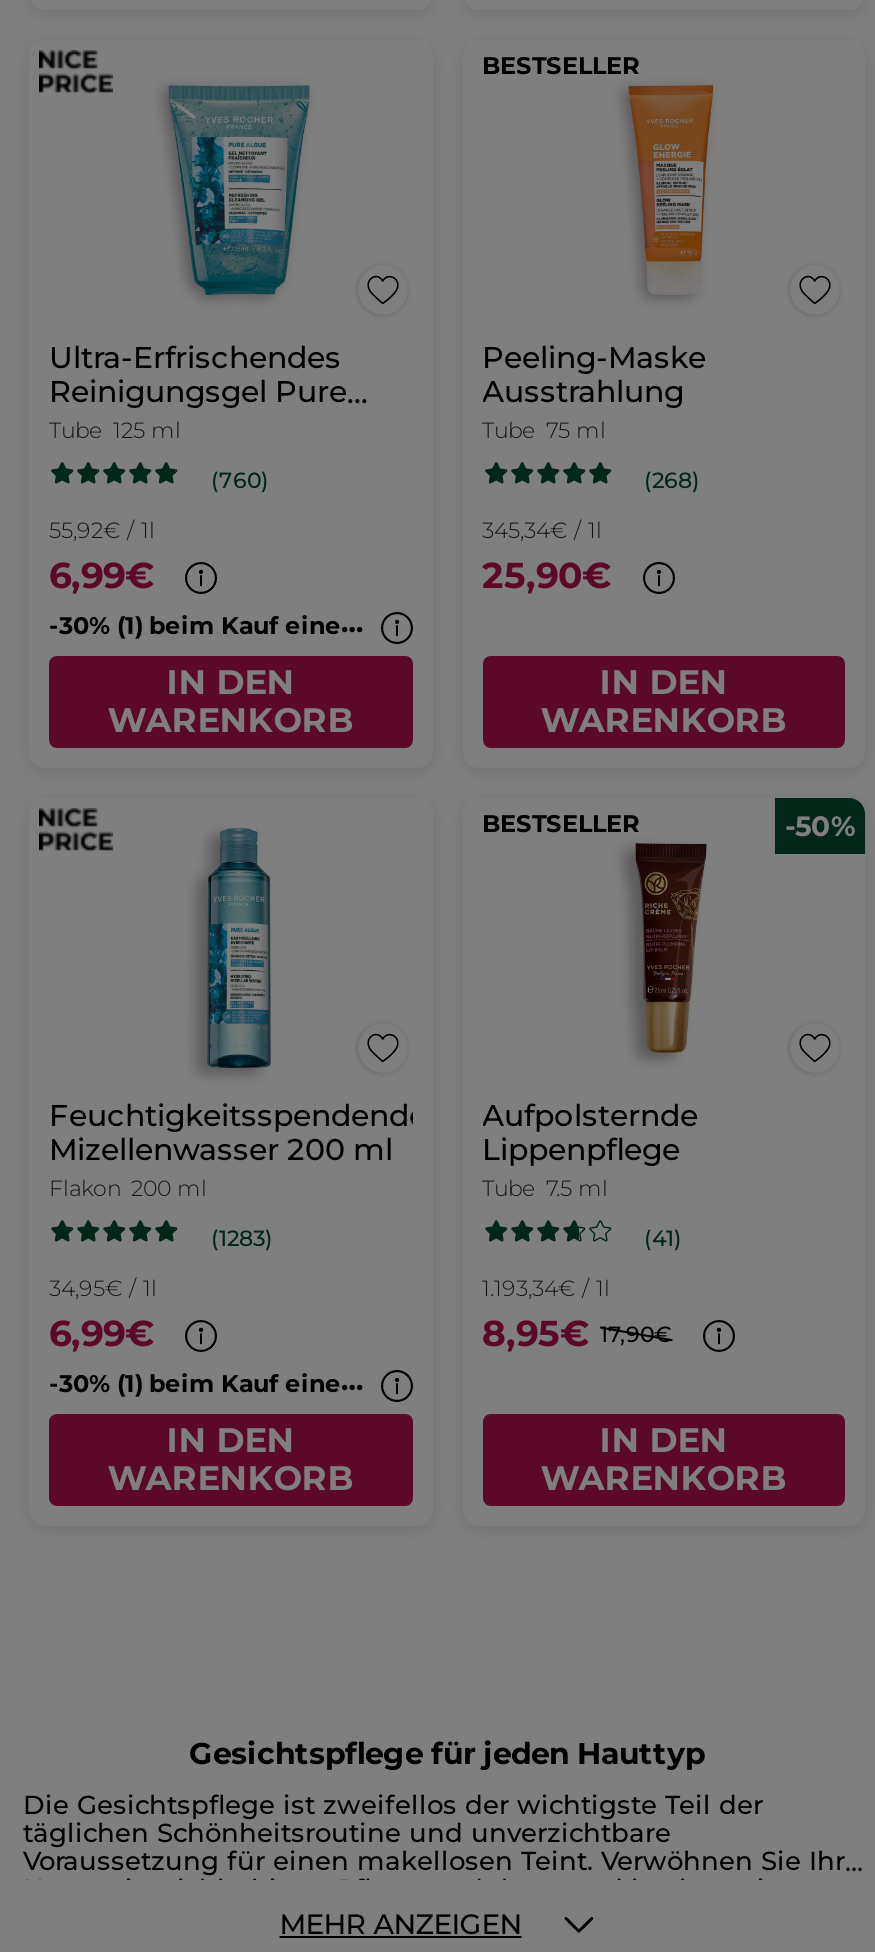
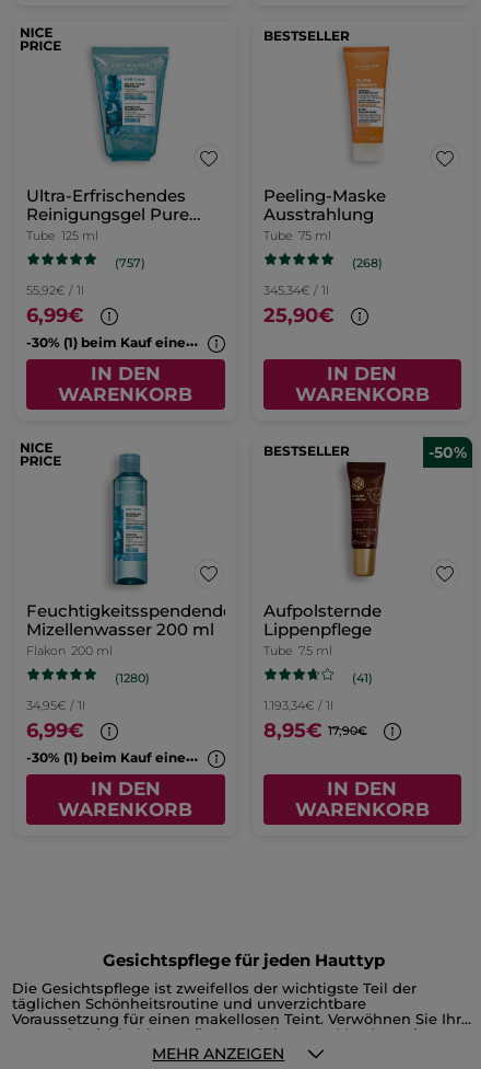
- (760)
+ (757)

- (1283)
+ (1280)
